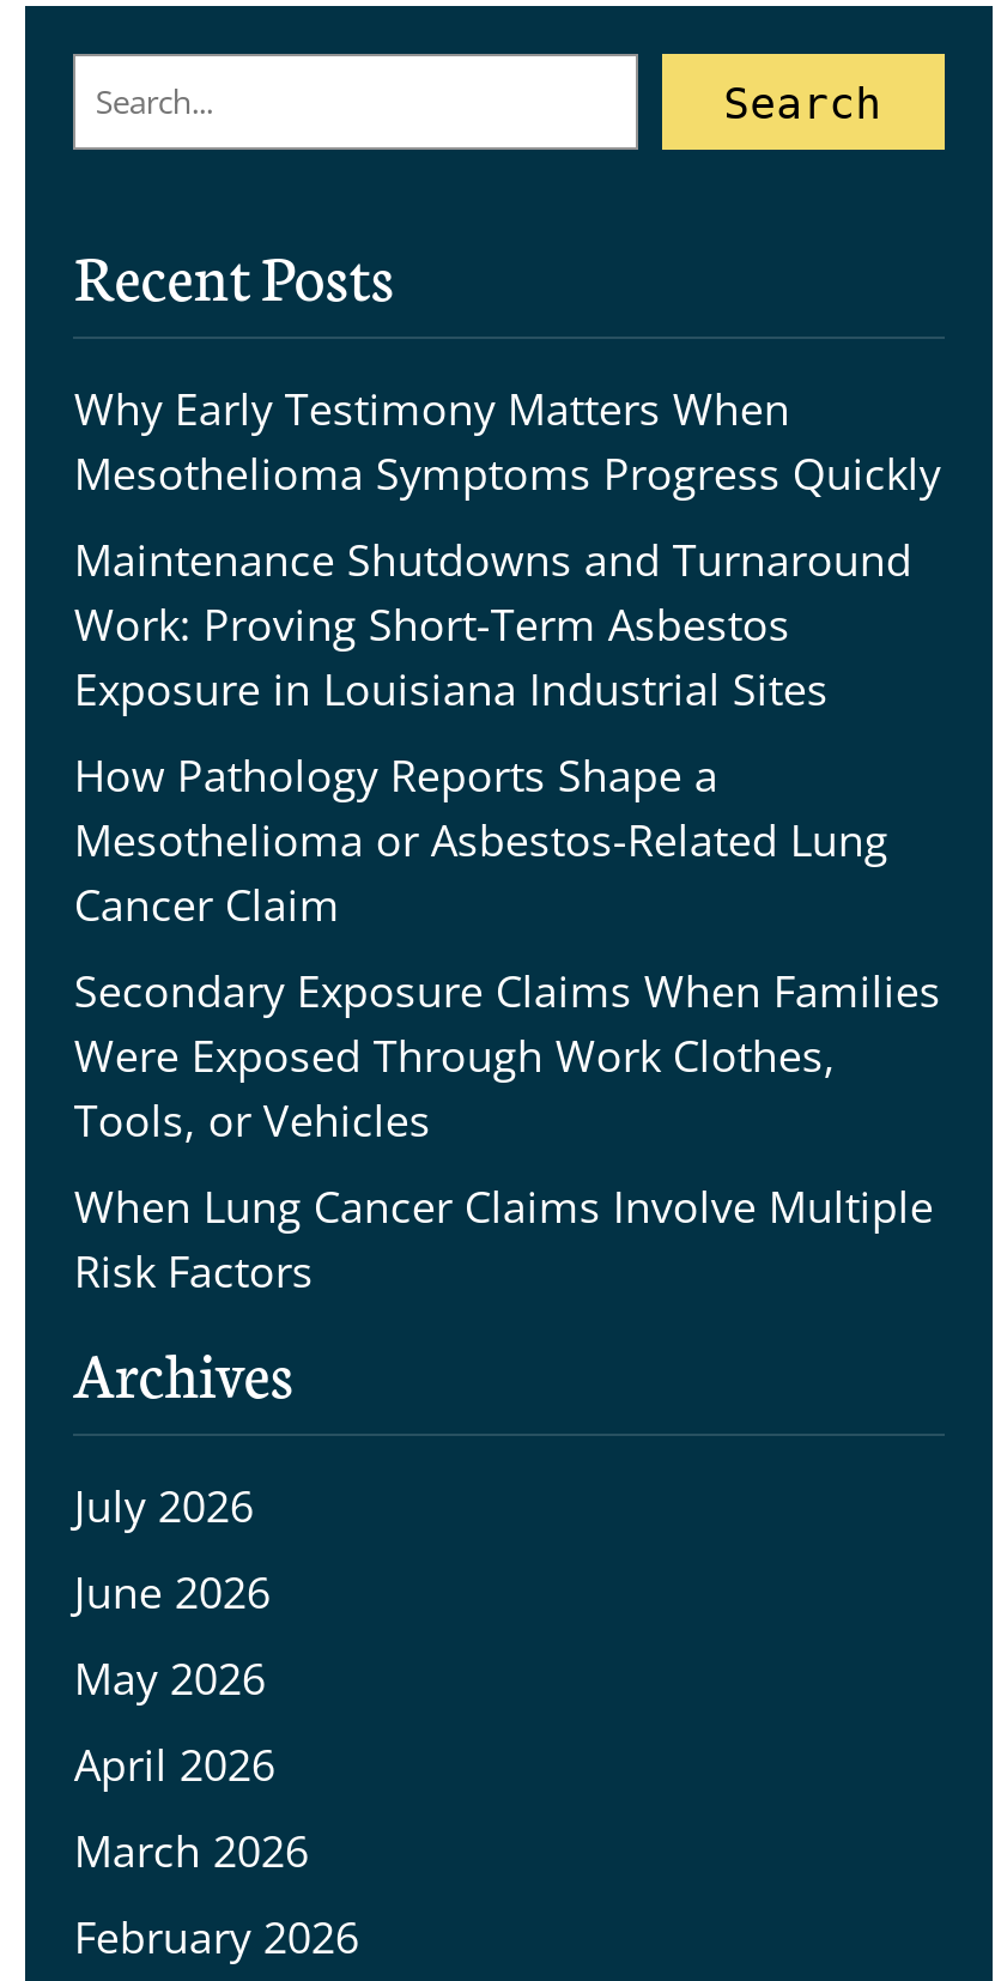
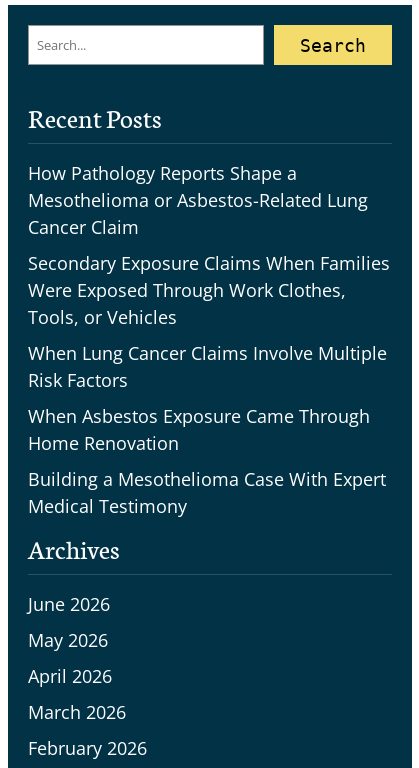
- Why Early Testimony Matters When
- Mesothelioma Symptoms Progress Quickly
- Maintenance Shutdowns and Turnaround
- Work: Proving Short-Term Asbestos
- Exposure in Louisiana Industrial Sites

moved up: How Pathology Reports Shape a | Mesothelioma or Asbestos-Related Lung | Cancer Claim | Secondary Exposure Claims When Families | Were Exposed Through Work Clothes, | Tools, or Vehicles | When Lung Cancer Claims Involve Multiple | Risk Factors

+ When Asbestos Exposure Came Through
+ Home Renovation
+ Building a Mesothelioma Case With Expert
+ Medical Testimony

- July 2026
